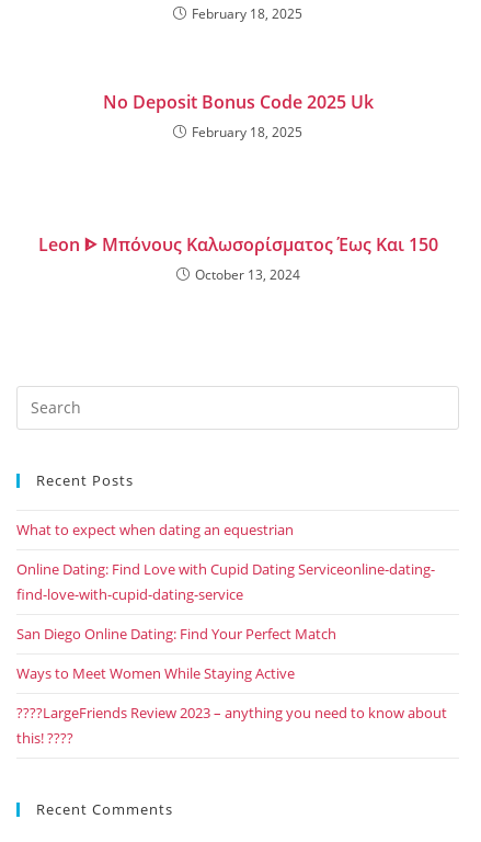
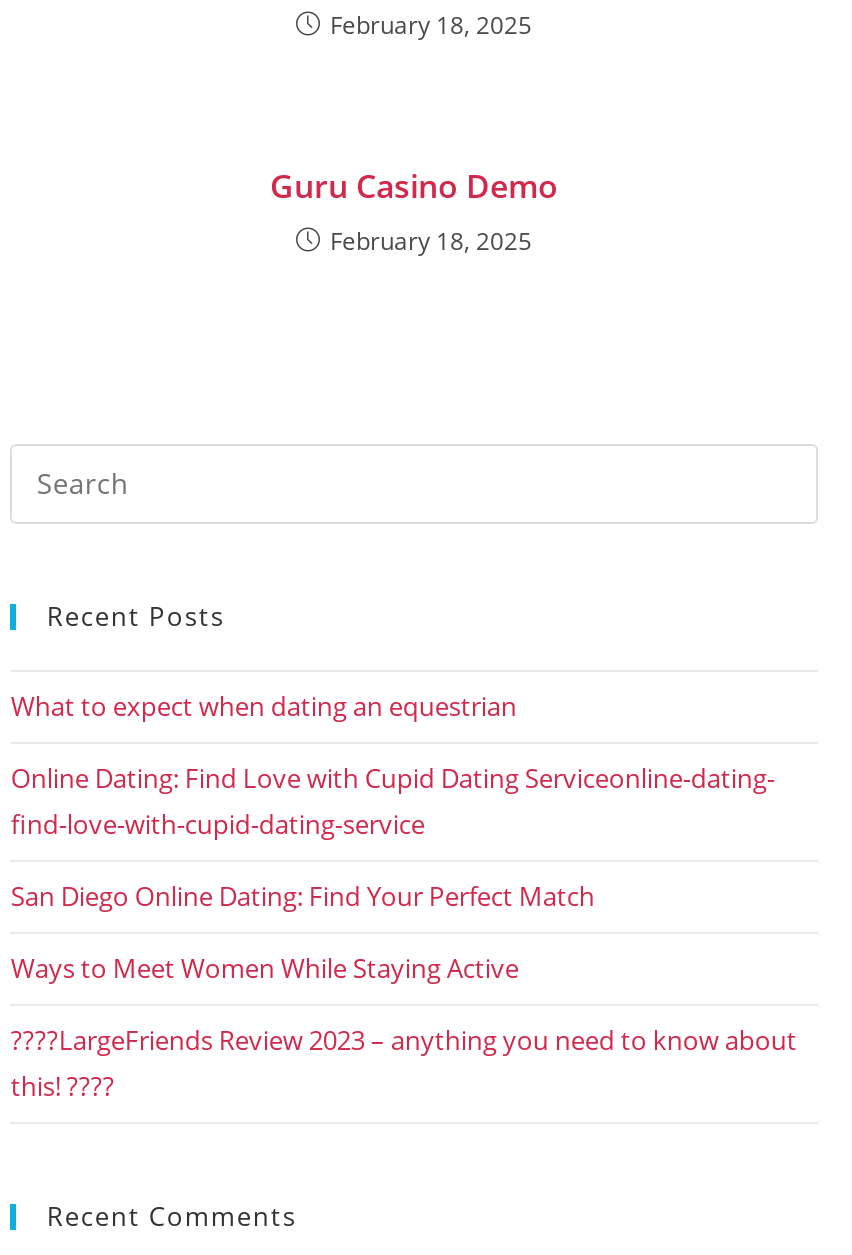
- No Deposit Bonus Code 2025 Uk
+ Guru Casino Demo

- Leon ᐈ Μπόνους Καλωσορίσματος Έως Και 150
- October 13, 2024
